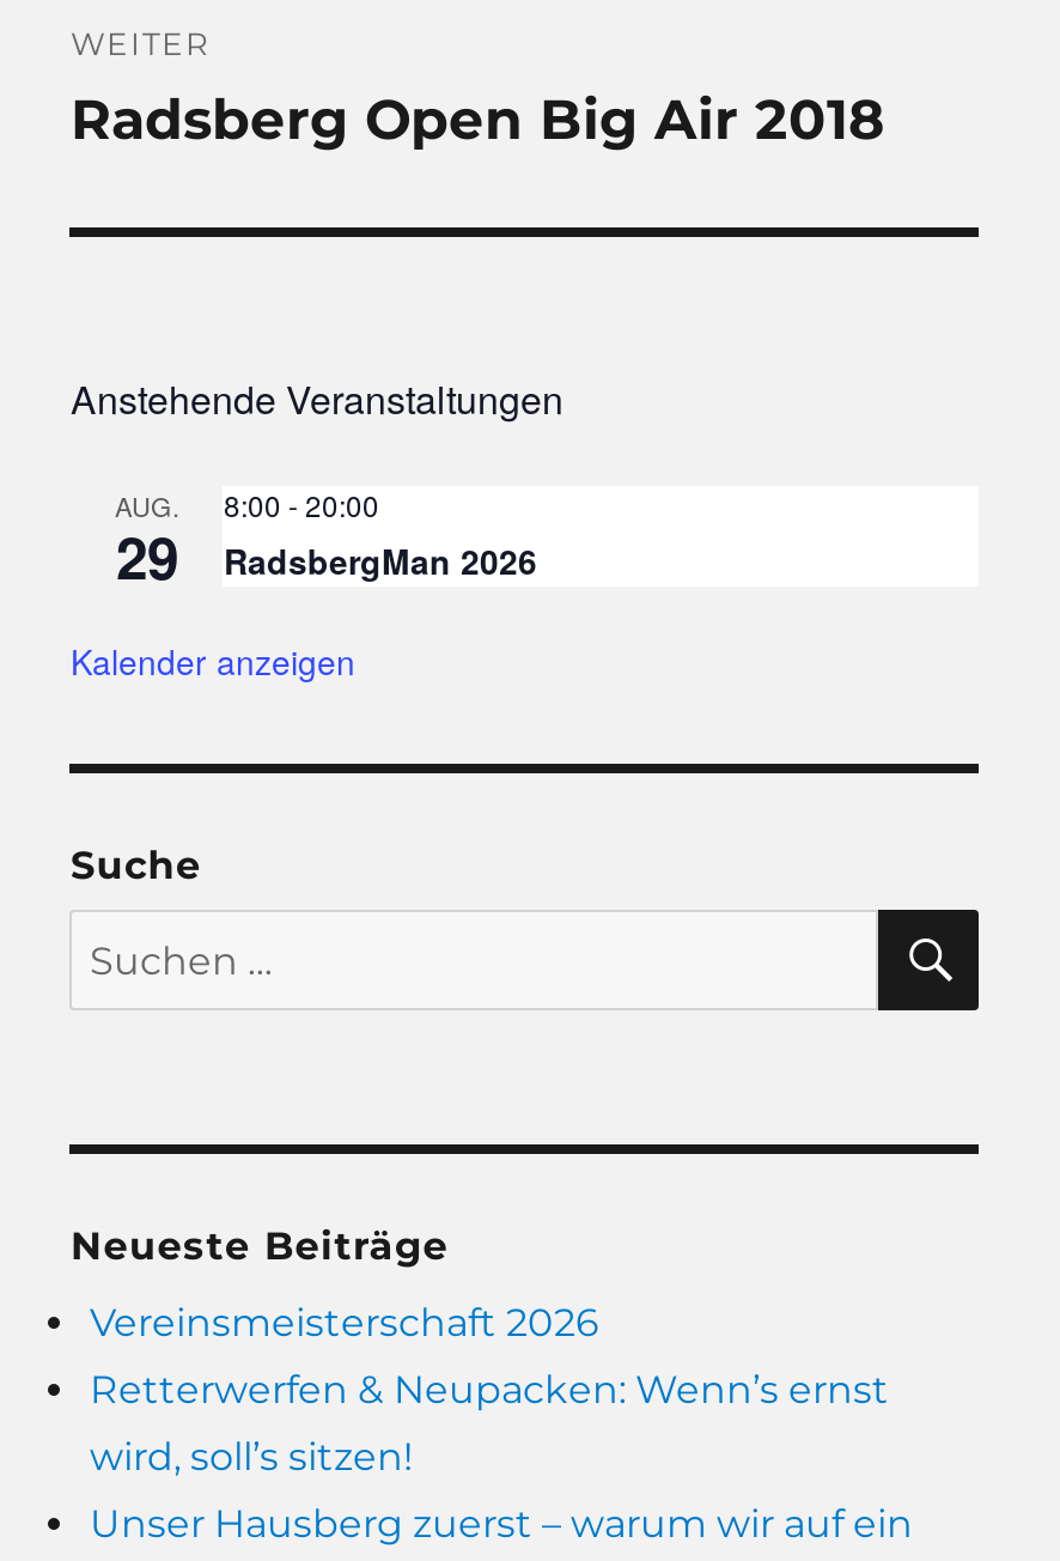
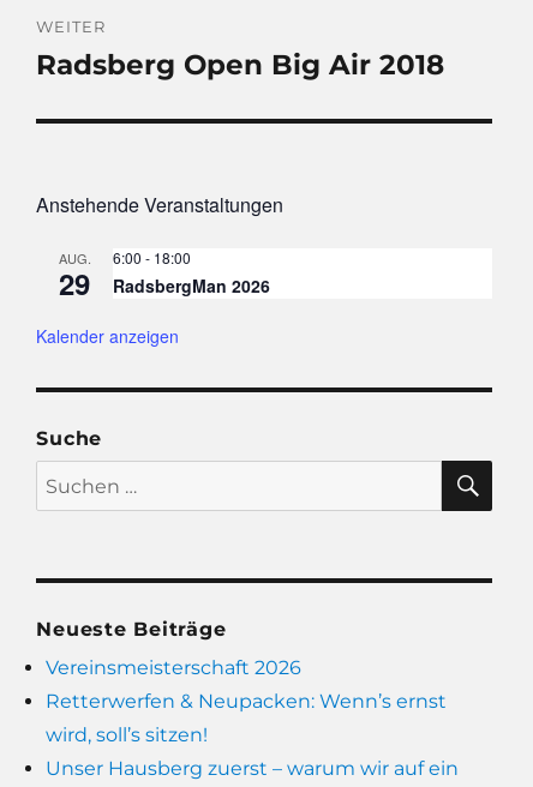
- AUG. 8:00 - 20:00
+ AUG. 6:00 - 18:00
